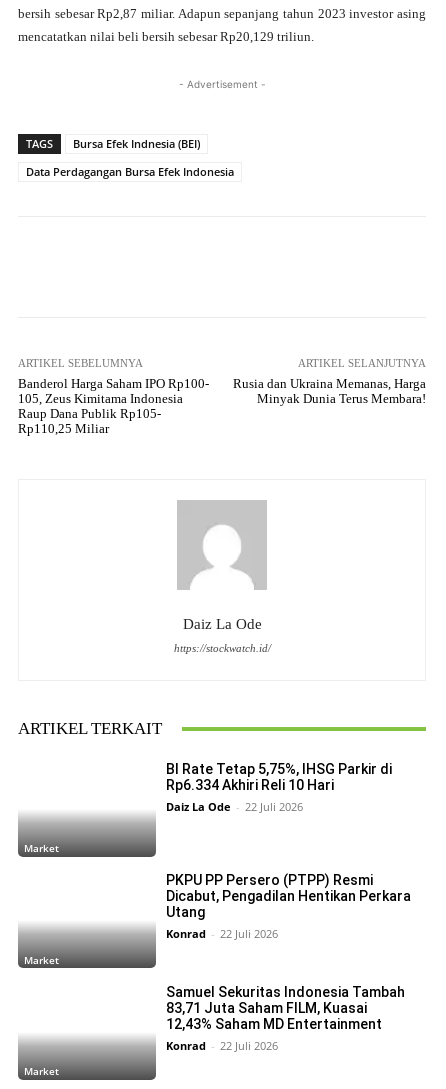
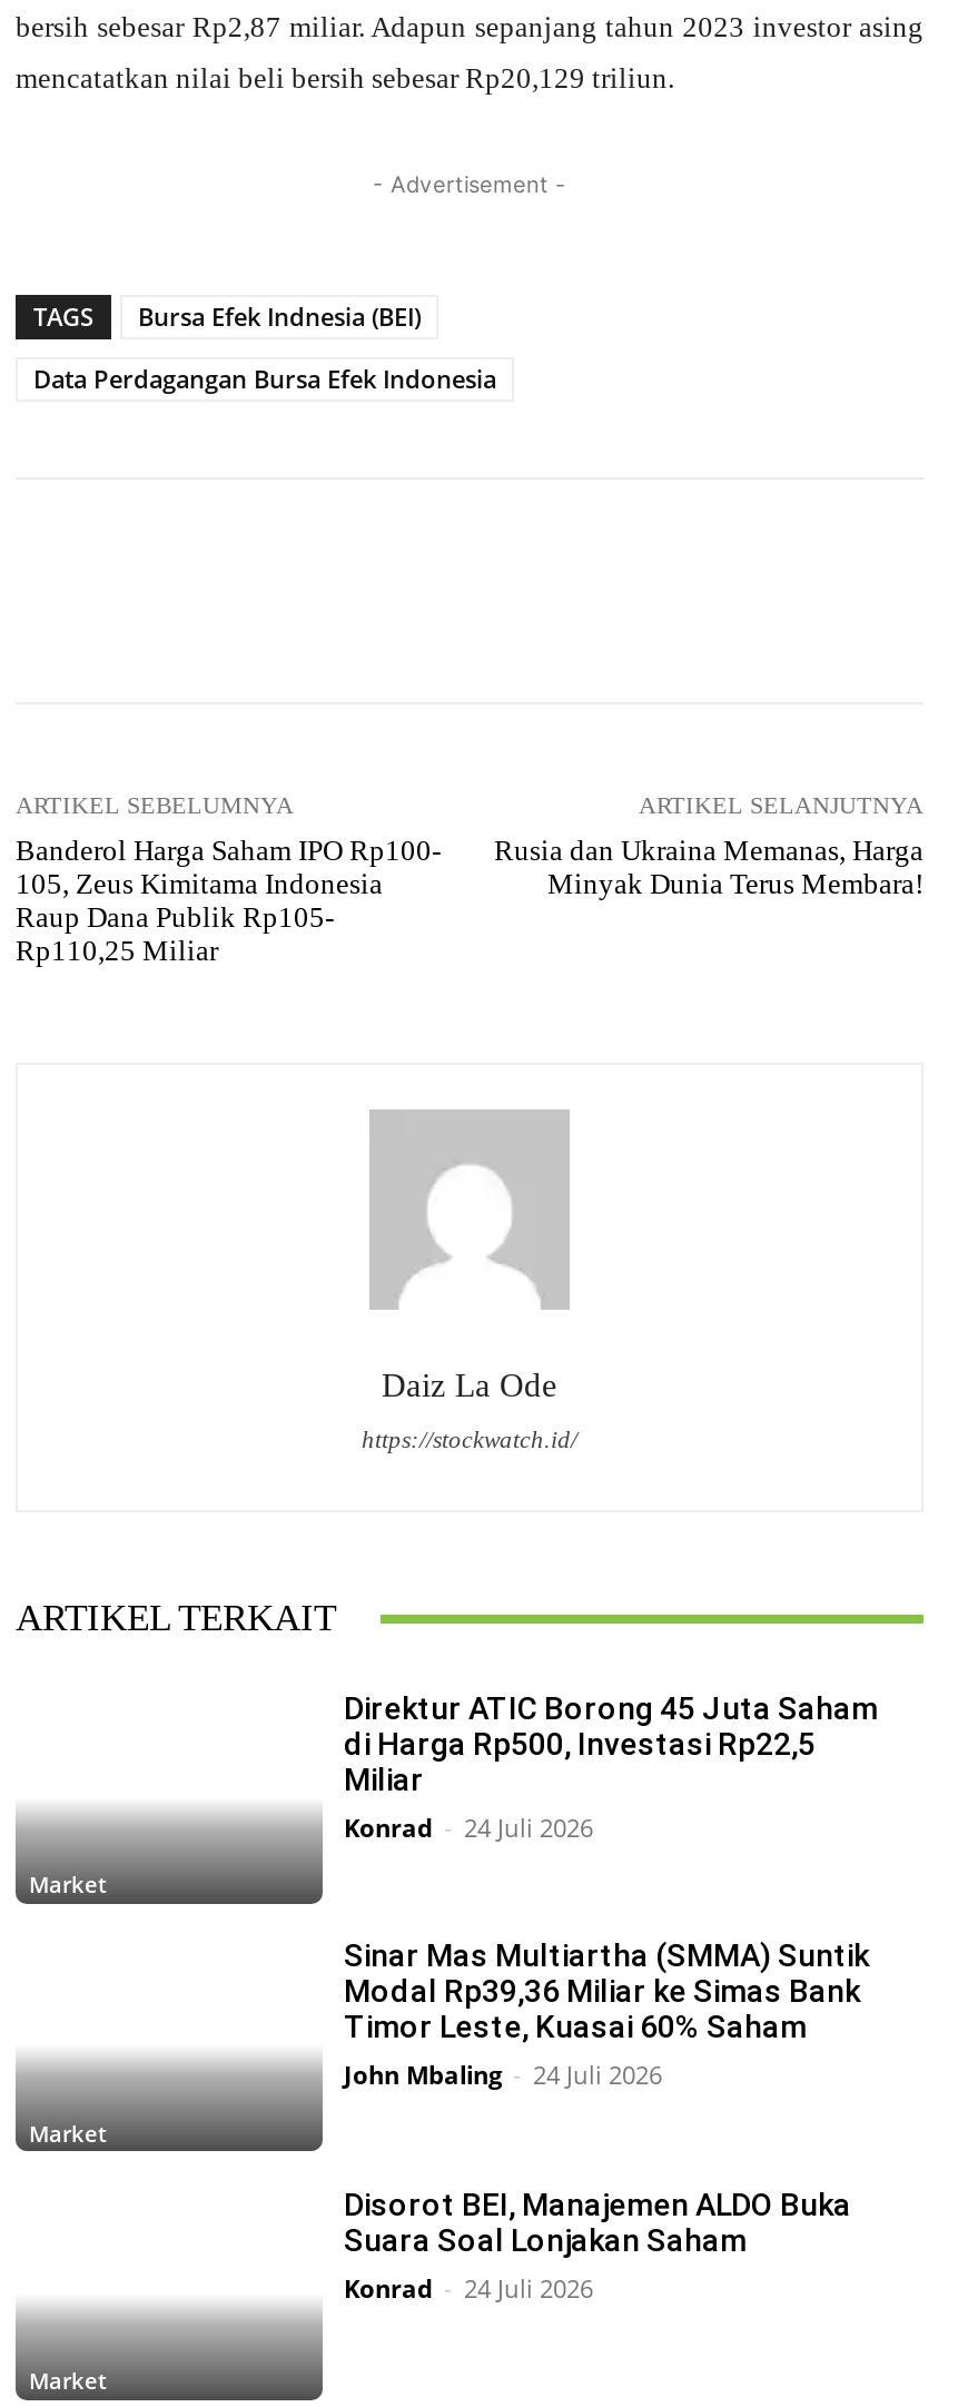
- BI Rate Tetap 5,75%, IHSG Parkir di
- Rp6.334 Akhiri Reli 10 Hari
- Daiz La Ode - 22 Juli 2026
+ Direktur ATIC Borong 45 Juta Saham
+ di Harga Rp500, Investasi Rp22,5
+ Miliar
+ Konrad - 24 Juli 2026

- PKPU PP Persero (PTPP) Resmi
- Dicabut, Pengadilan Hentikan Perkara
- Utang
- Konrad - 22 Juli 2026
+ Sinar Mas Multiartha (SMMA) Suntik
+ Modal Rp39,36 Miliar ke Simas Bank
+ Timor Leste, Kuasai 60% Saham
+ John Mbaling - 24 Juli 2026

- Samuel Sekuritas Indonesia Tambah
- 83,71 Juta Saham FILM, Kuasai
- 12,43% Saham MD Entertainment
- Konrad - 22 Juli 2026
+ Disorot BEI, Manajemen ALDO Buka
+ Suara Soal Lonjakan Saham
+ Konrad - 24 Juli 2026
